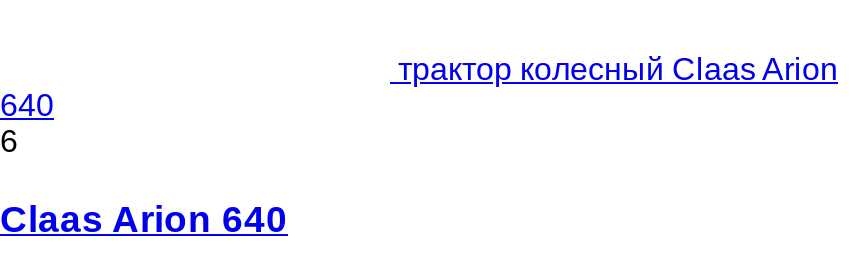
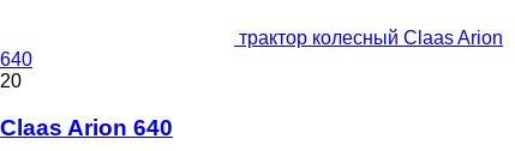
- 6
+ 20
